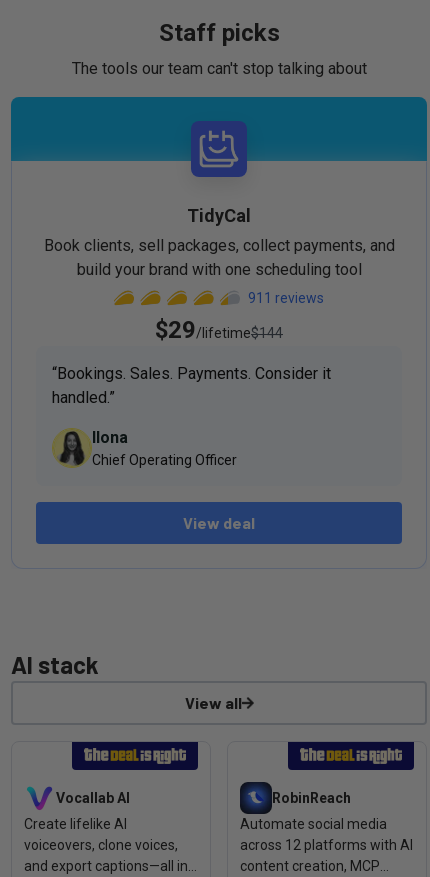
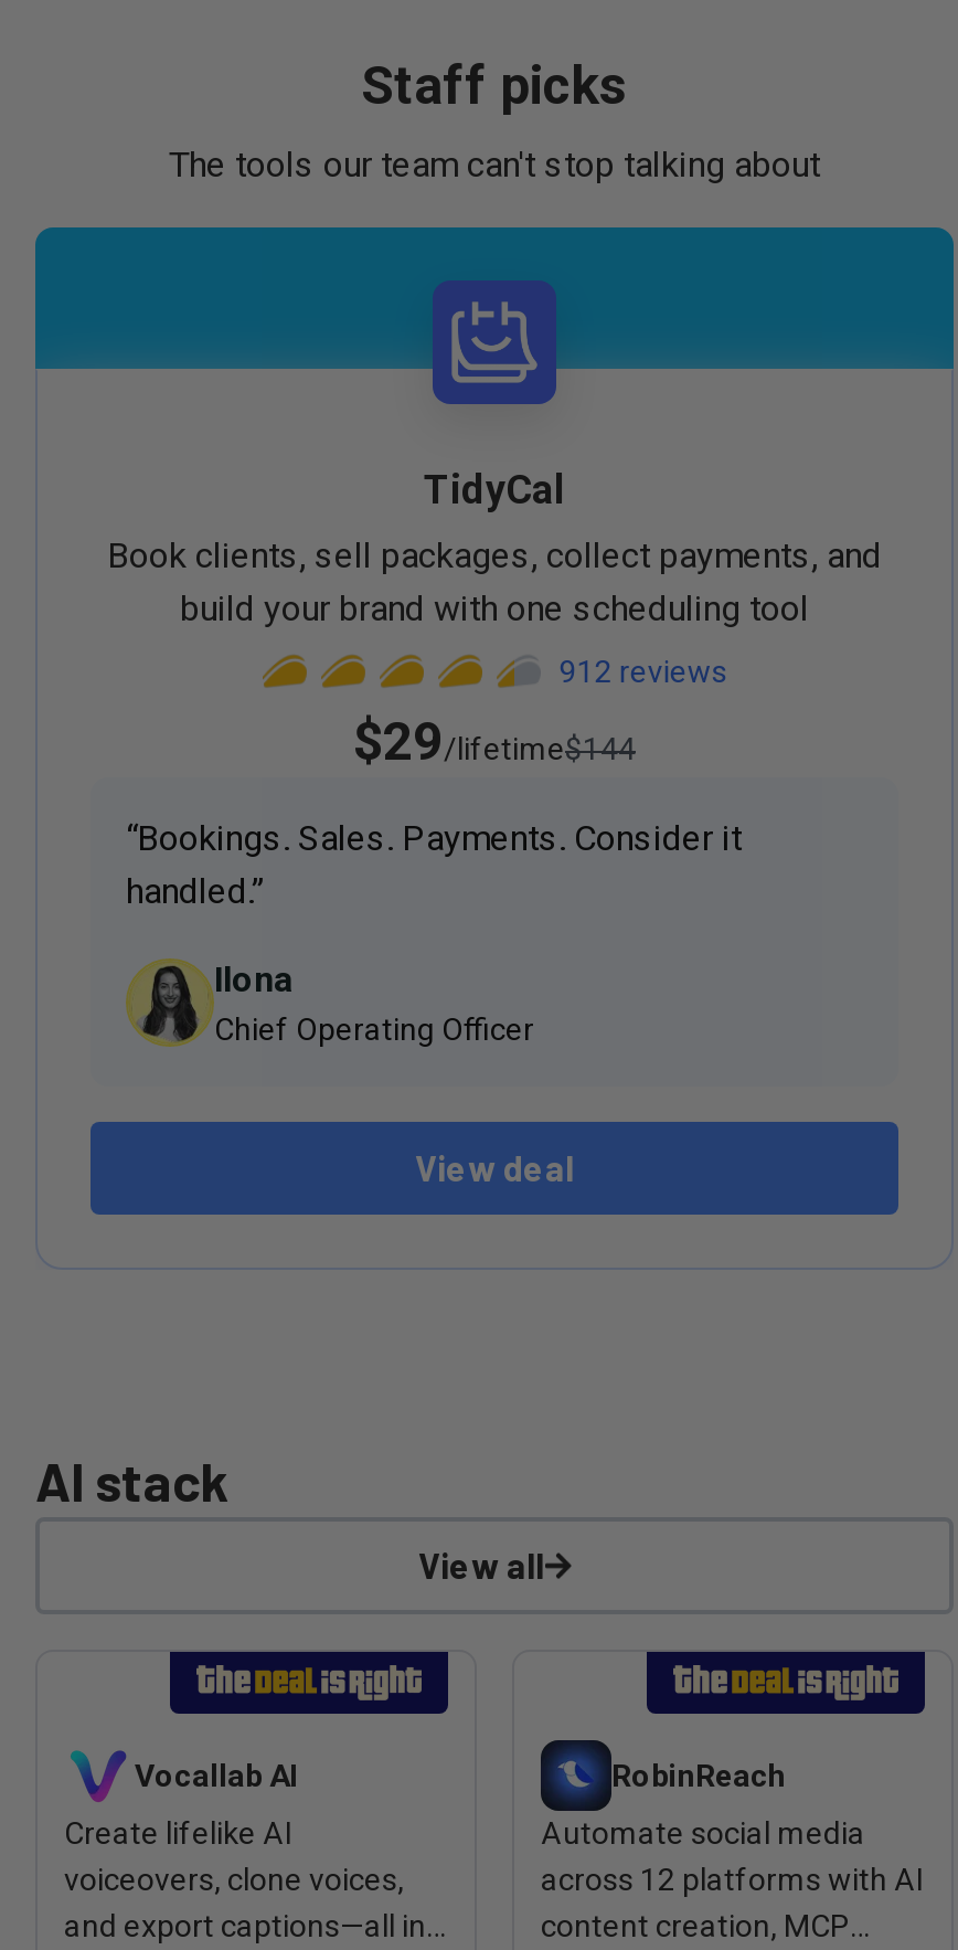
- 911 reviews
+ 912 reviews
